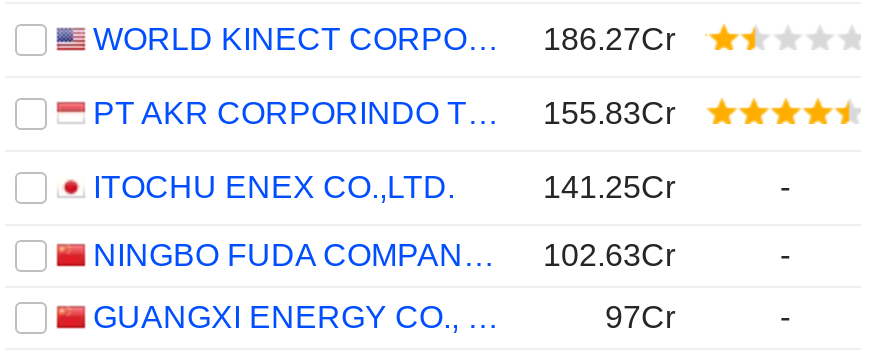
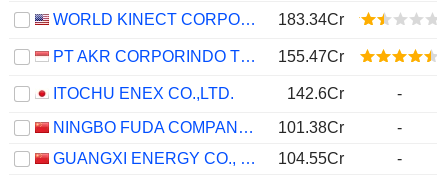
- 186.27Cr
+ 183.34Cr

- 155.83Cr
+ 155.47Cr

- 141.25Cr
+ 142.6Cr

- 102.63Cr
+ 101.38Cr

- 97Cr
+ 104.55Cr
